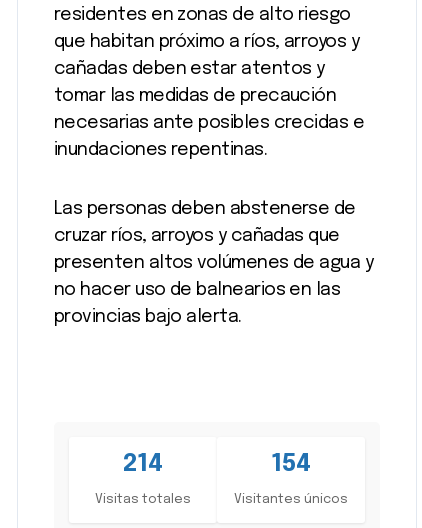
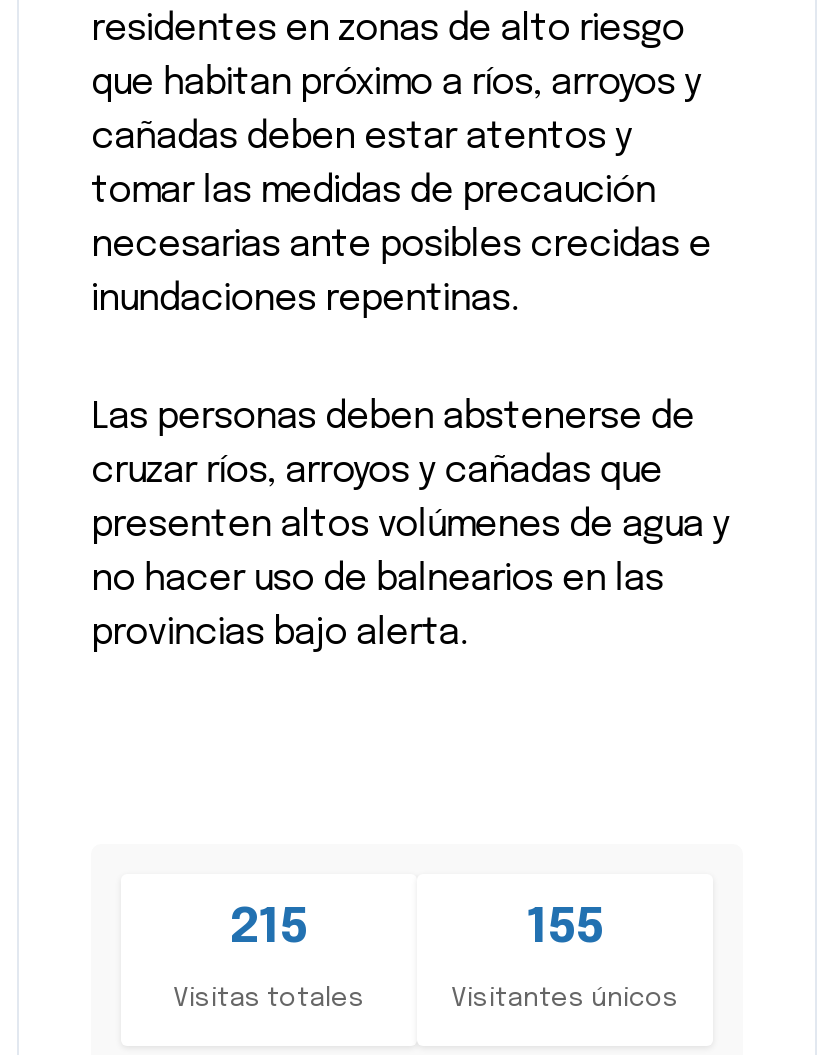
- 214
+ 215

- 154
+ 155
